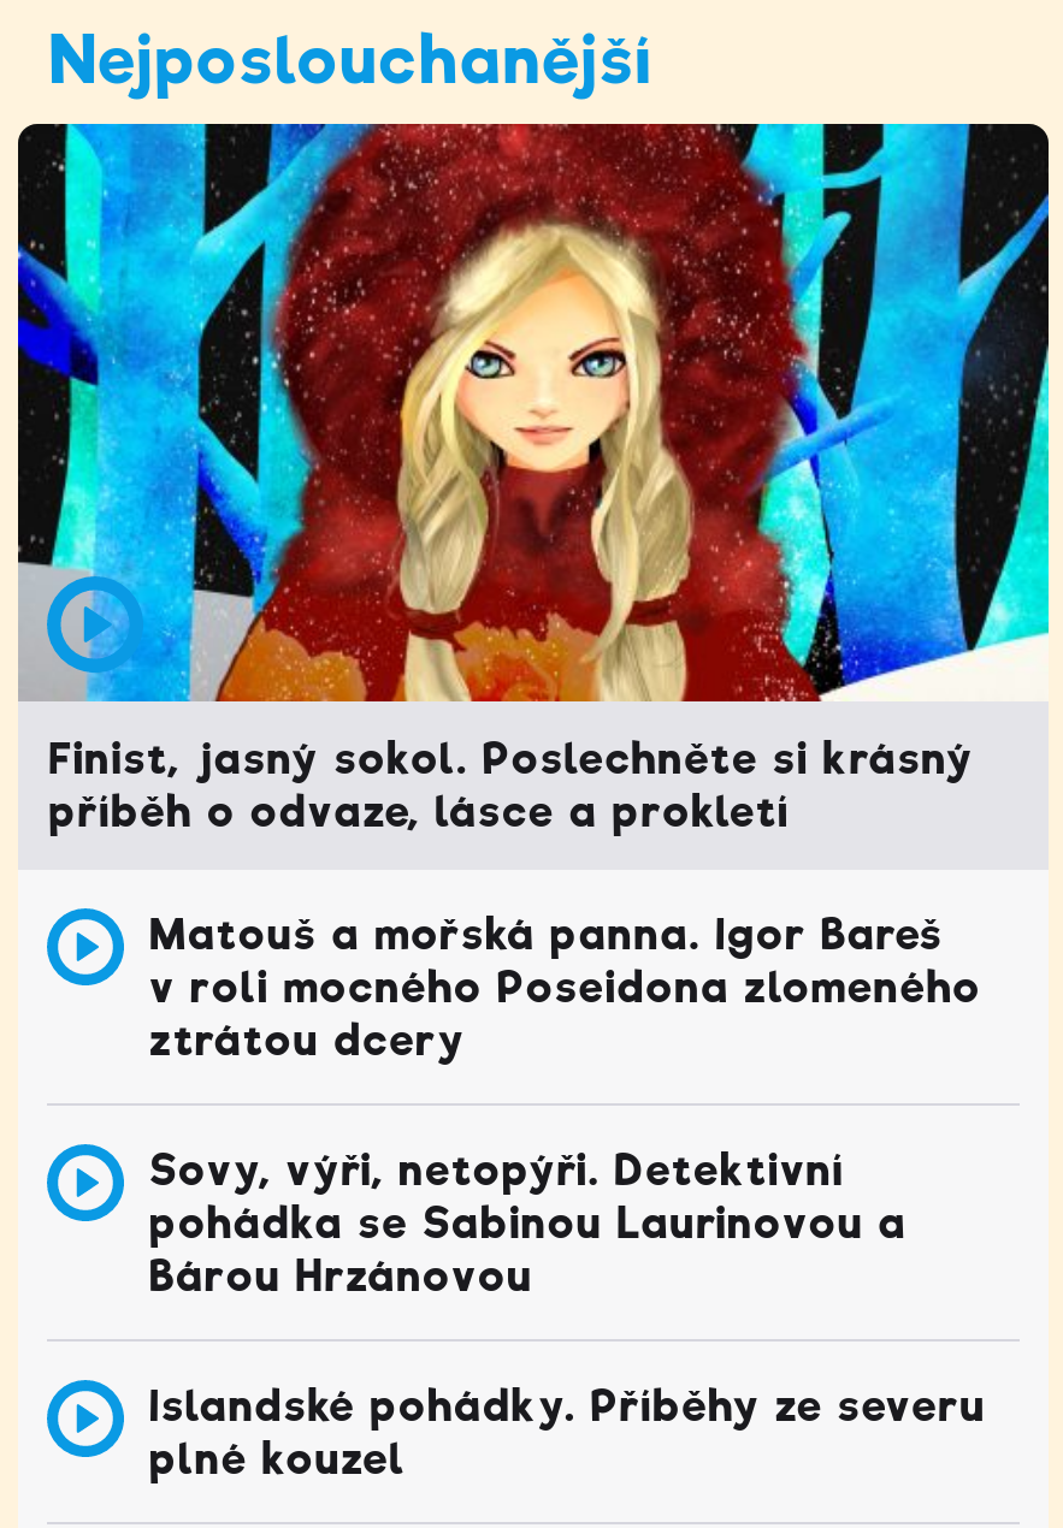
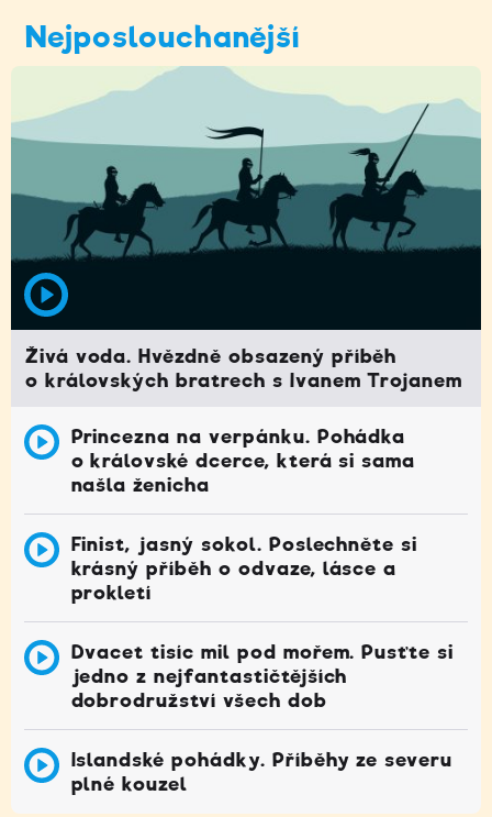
- [image]
- Finist, jasný sokol. Poslechněte si krásný
- příběh o odvaze, lásce a prokletí
- Matouš a mořská panna. Igor Bareš
- v roli mocného Poseidona zlomeného
- ztrátou dcery
- Sovy, výři, netopýři. Detektivní
- pohádka se Sabinou Laurinovou a
- Bárou Hrzánovou
+ [image]
+ Živá voda. Hvězdně obsazený příběh
+ o královských bratrech s Ivanem Trojanem
+ Princezna na verpánku. Pohádka
+ o královské dcerce, která si sama
+ našla ženicha
+ Finist, jasný sokol. Poslechněte si
+ krásný příběh o odvaze, lásce a
+ prokletí
+ Dvacet tisíc mil pod mořem. Pusťte si
+ jedno z nejfantastičtějších
+ dobrodružství všech dob
